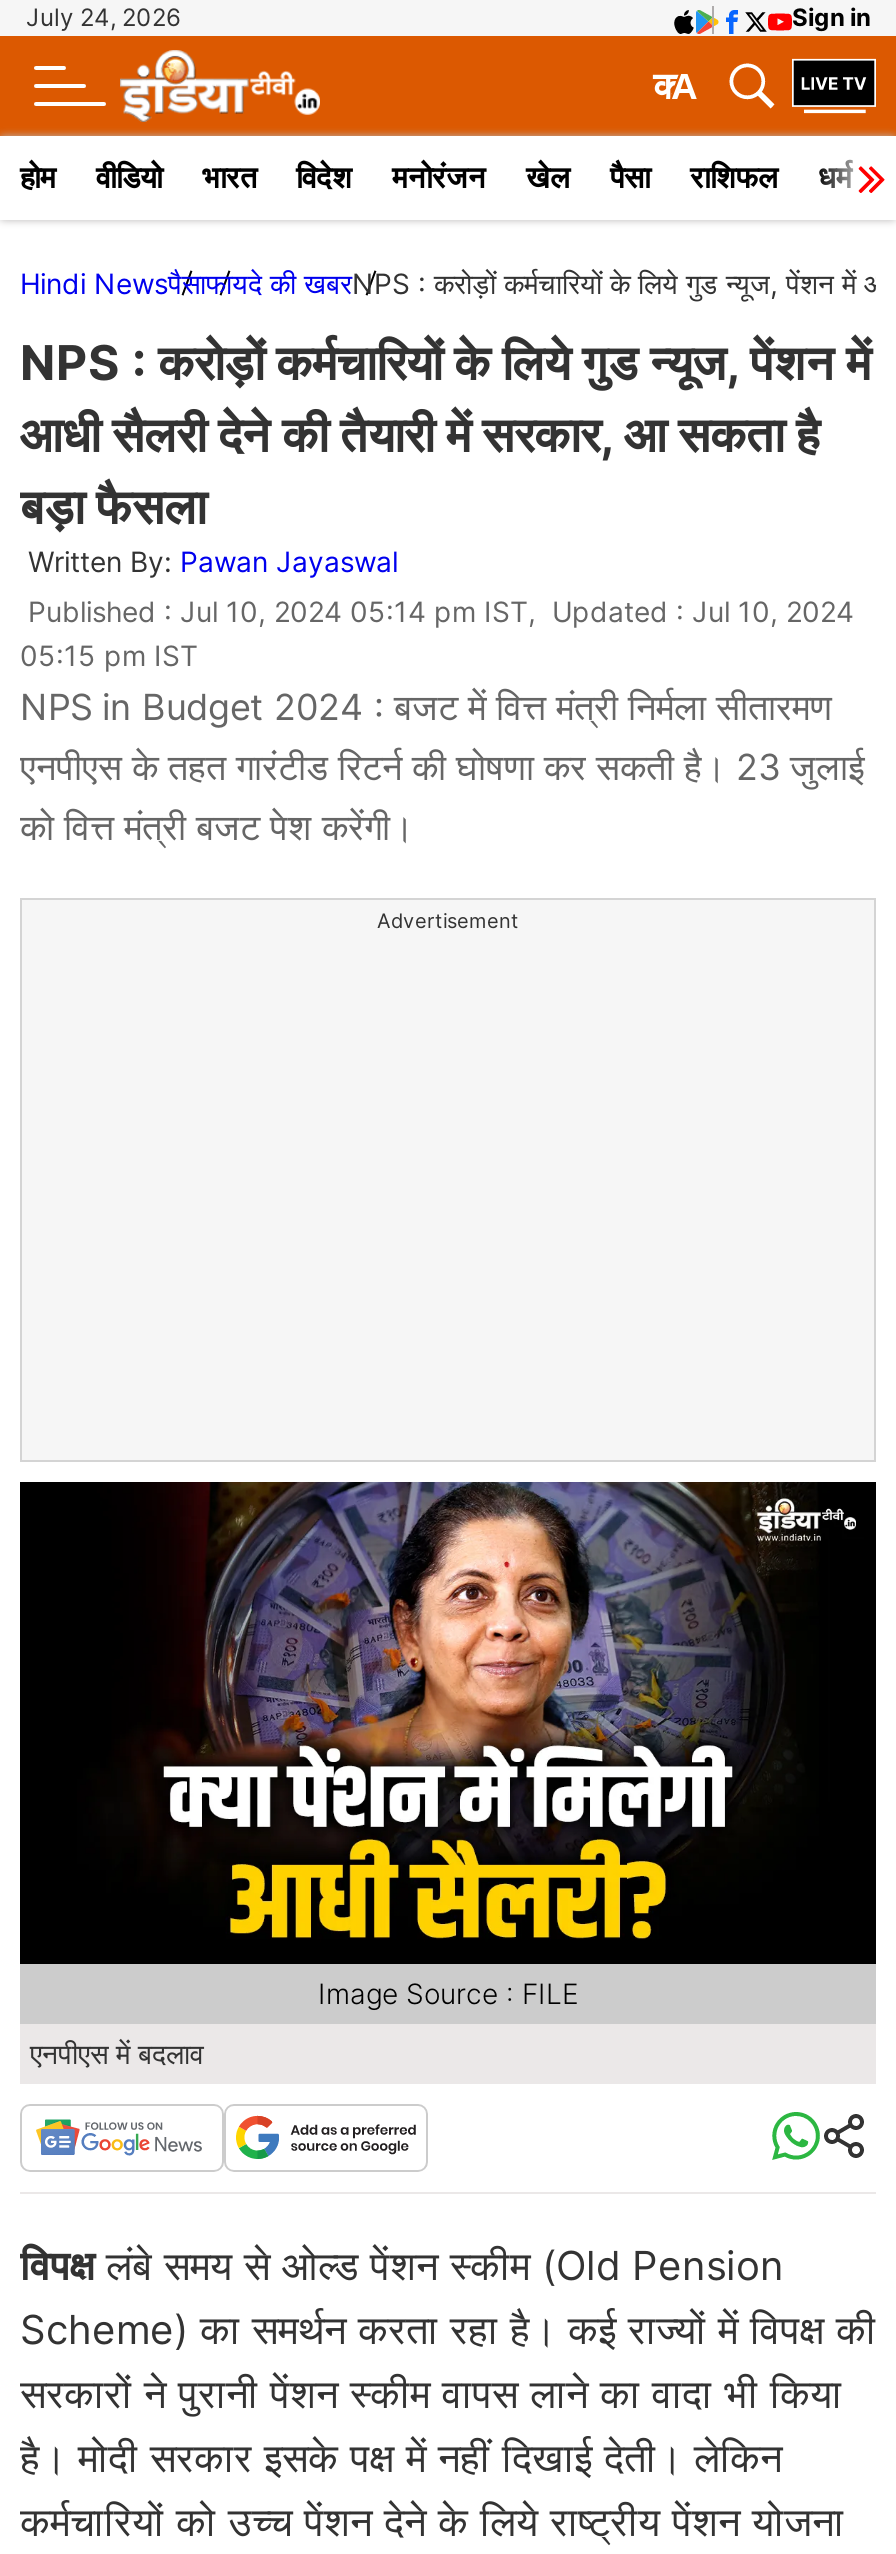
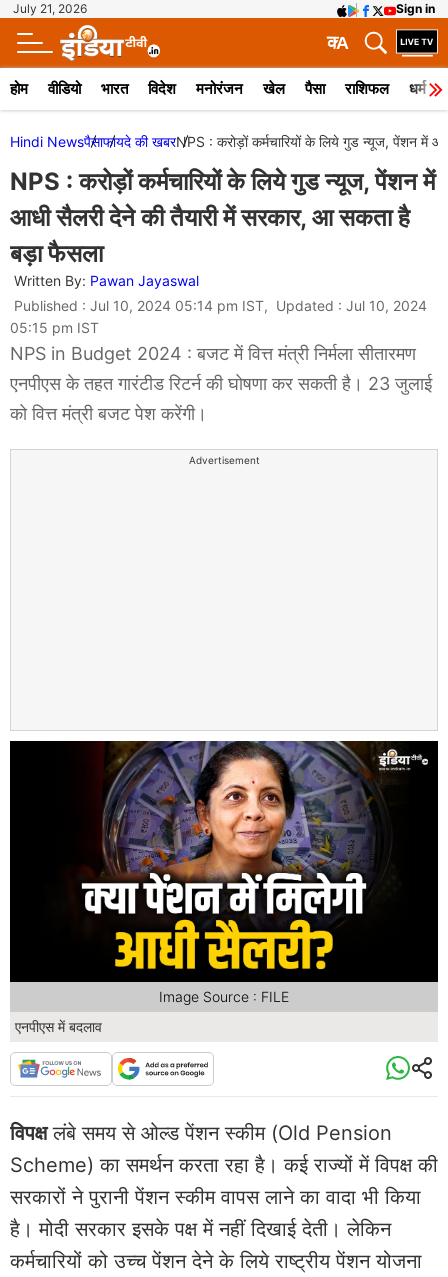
- July 24, 2026
+ July 21, 2026
